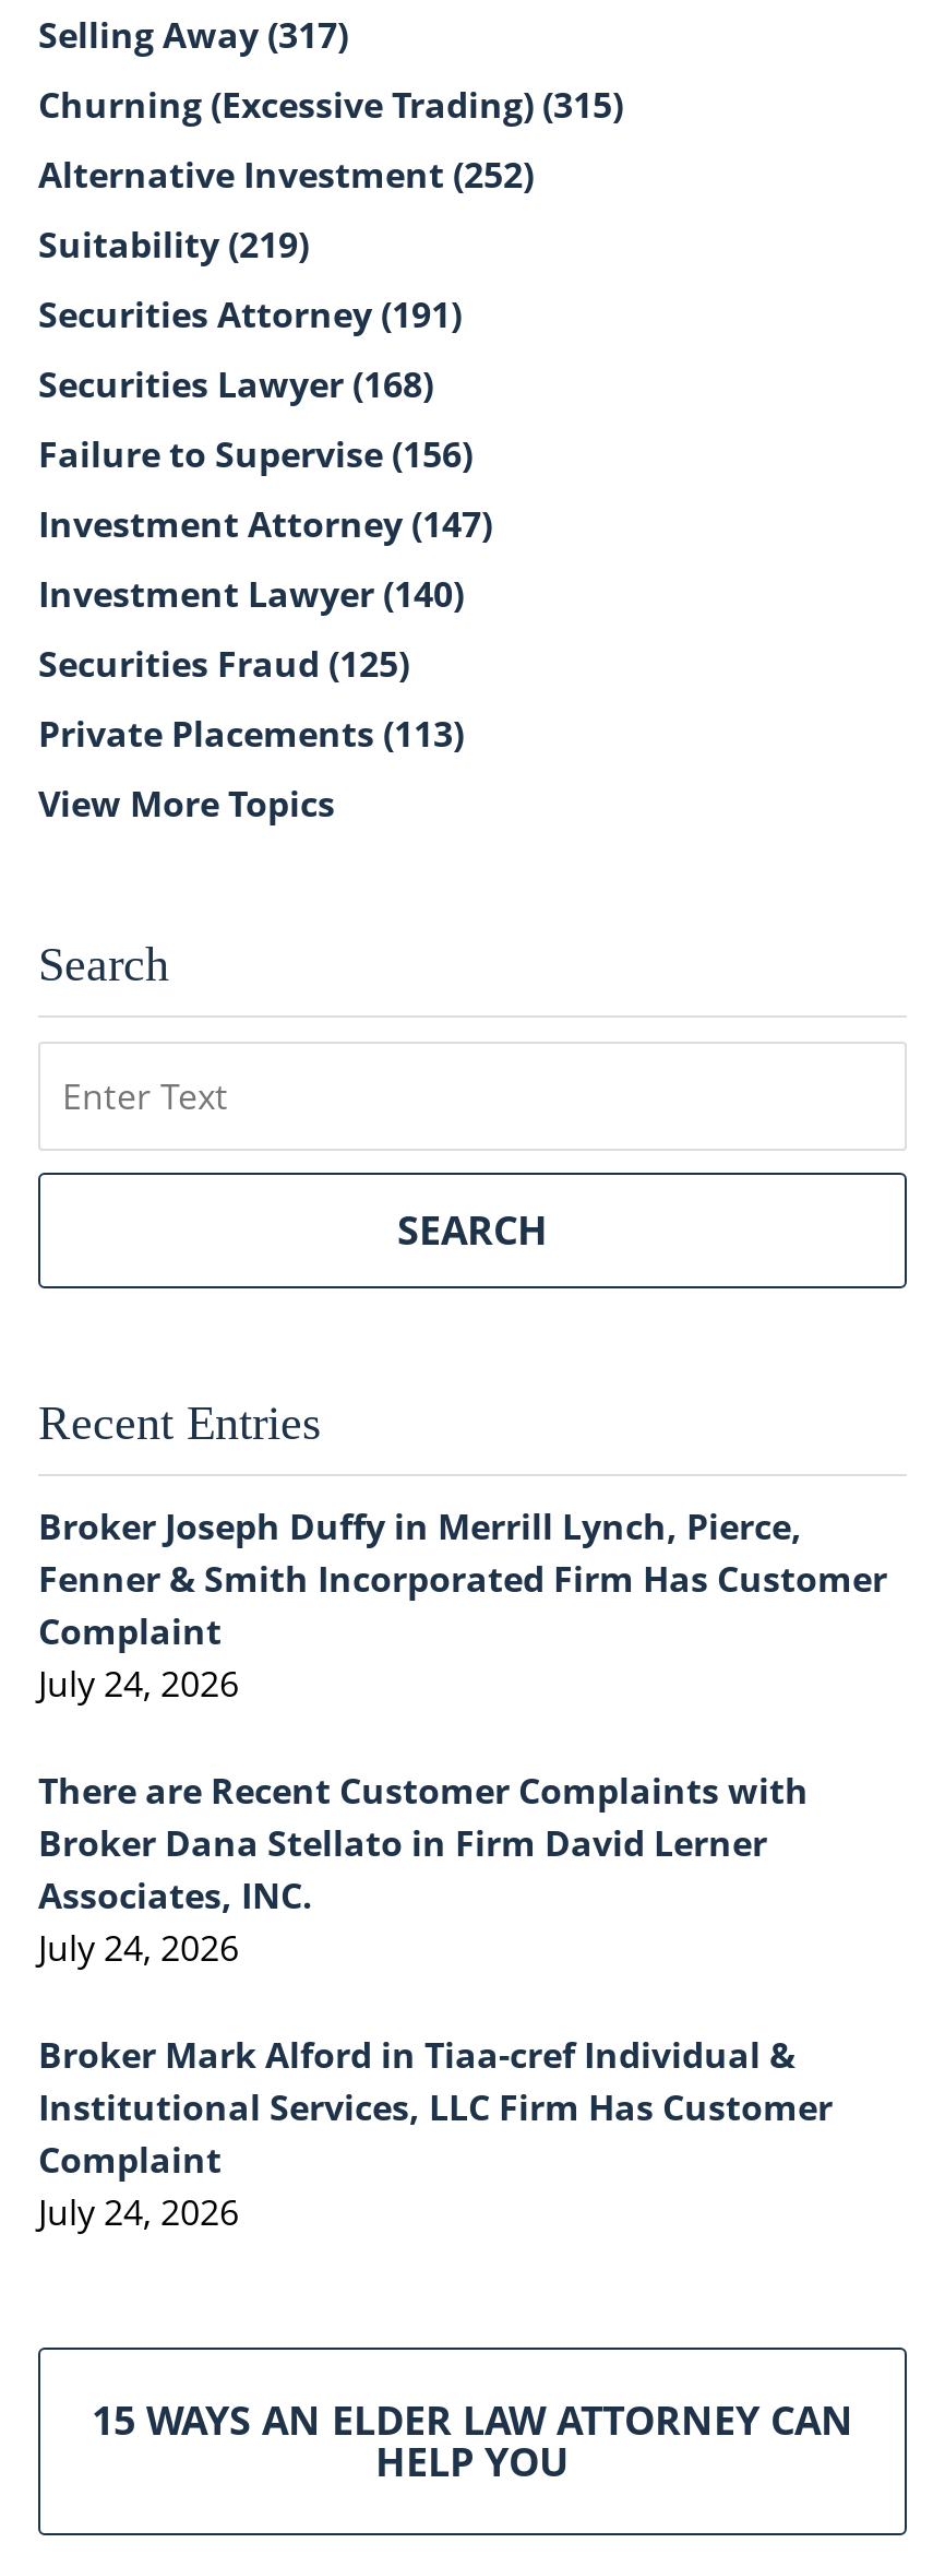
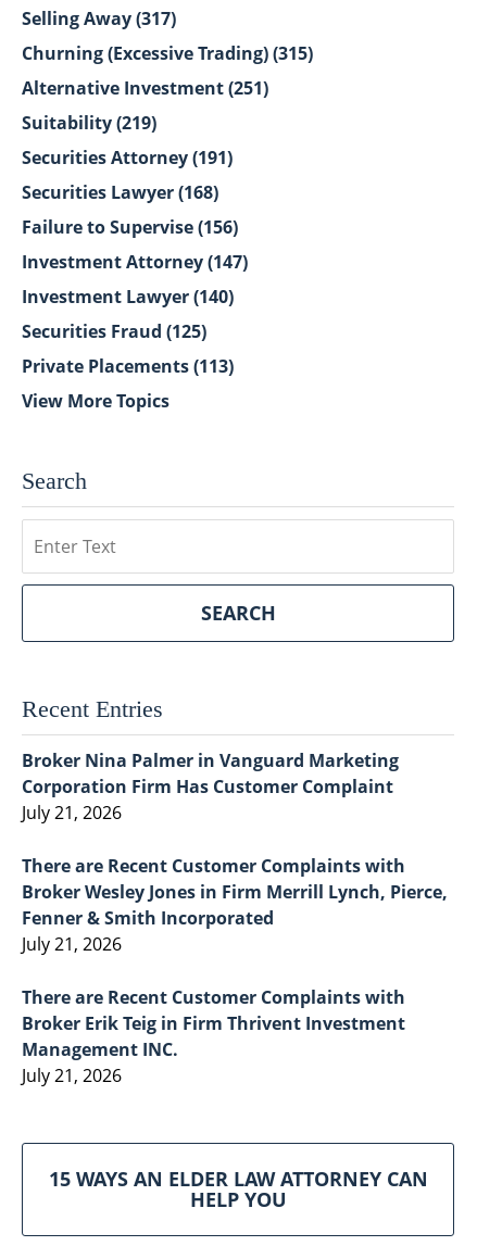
- Alternative Investment (252)
+ Alternative Investment (251)

- Broker Joseph Duffy in Merrill Lynch, Pierce,
- Fenner & Smith Incorporated Firm Has Customer
- Complaint
- July 24, 2026
+ Broker Nina Palmer in Vanguard Marketing
+ Corporation Firm Has Customer Complaint
+ July 21, 2026

- Broker Dana Stellato in Firm David Lerner
- Associates, INC.
- July 24, 2026
+ Broker Wesley Jones in Firm Merrill Lynch, Pierce,
+ Fenner & Smith Incorporated
+ July 21, 2026

- Broker Mark Alford in Tiaa-cref Individual &
- Institutional Services, LLC Firm Has Customer
- Complaint
- July 24, 2026
+ There are Recent Customer Complaints with
+ Broker Erik Teig in Firm Thrivent Investment
+ Management INC.
+ July 21, 2026
